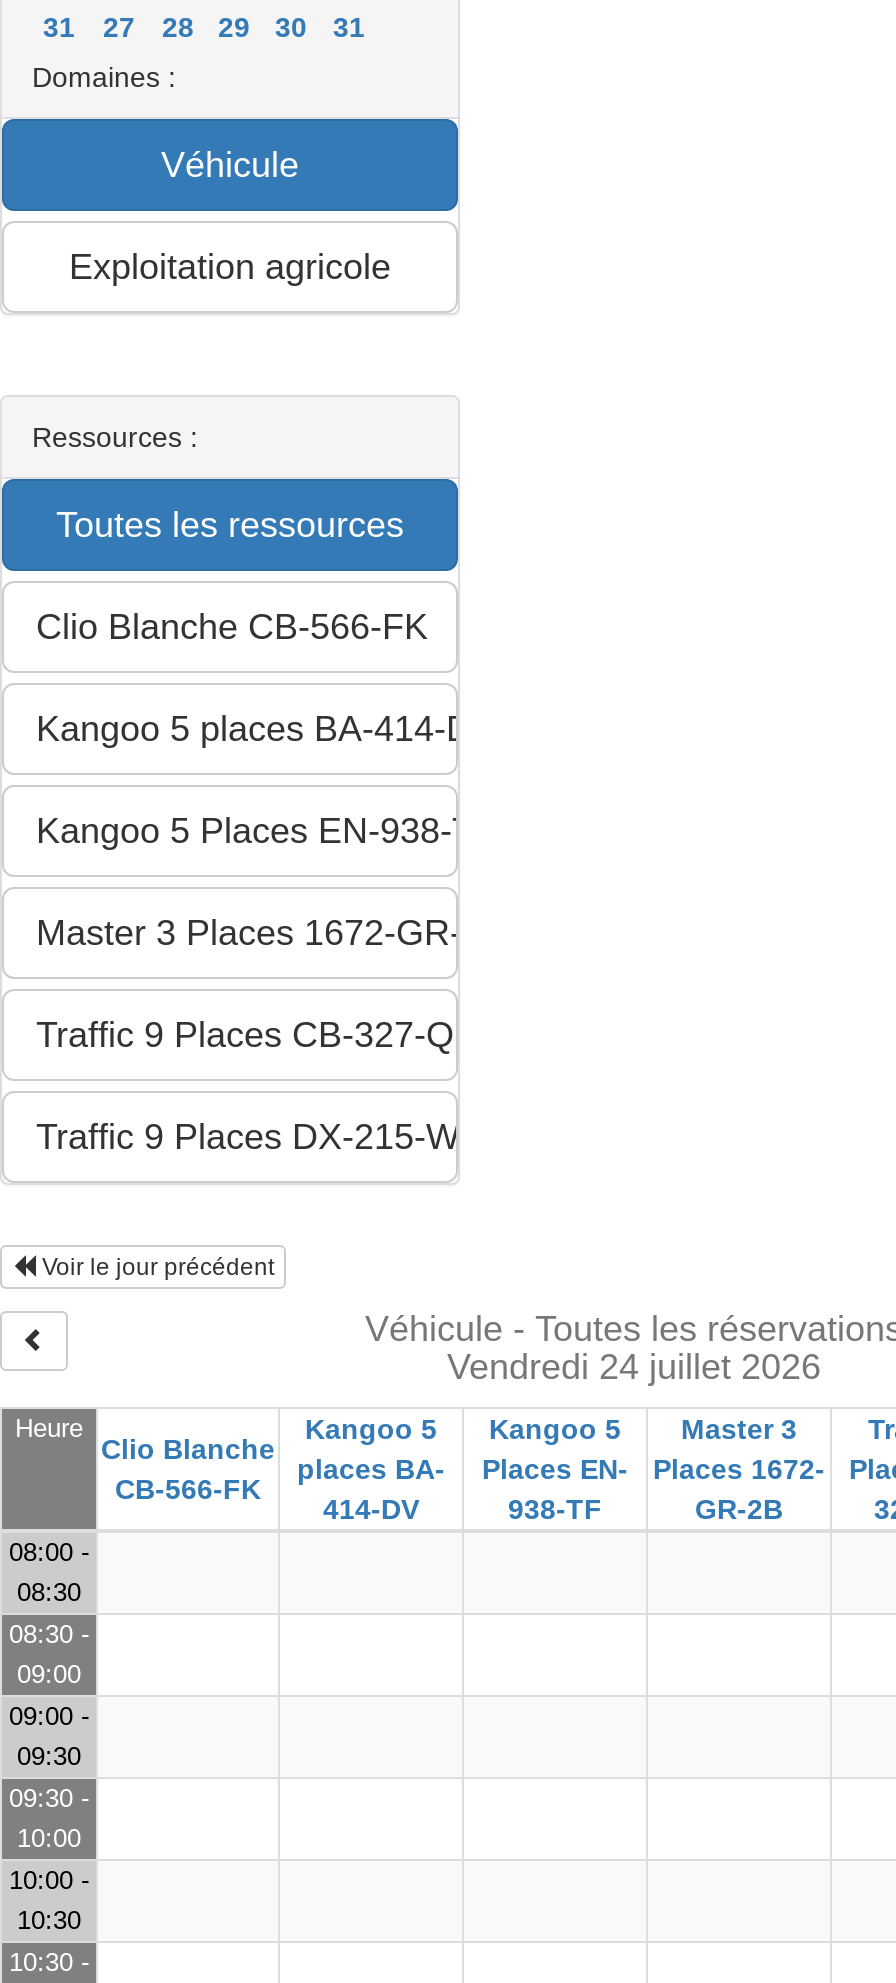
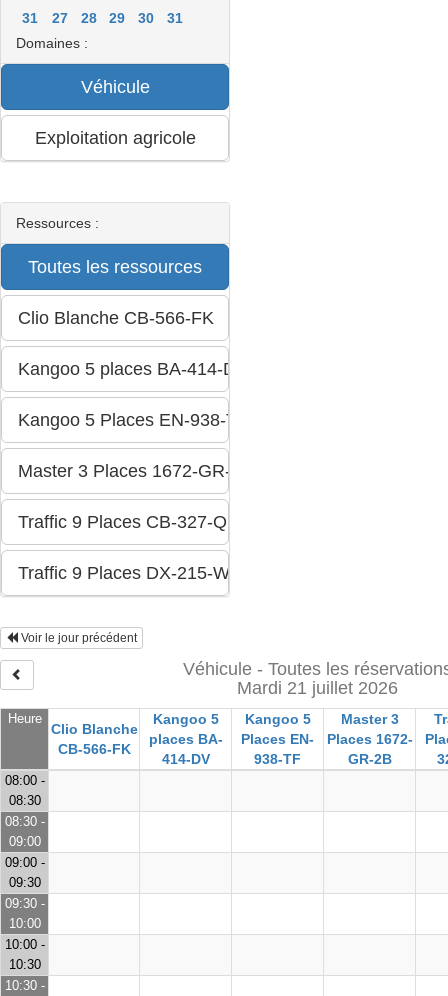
- Vendredi 24 juillet 2026
+ Mardi 21 juillet 2026
